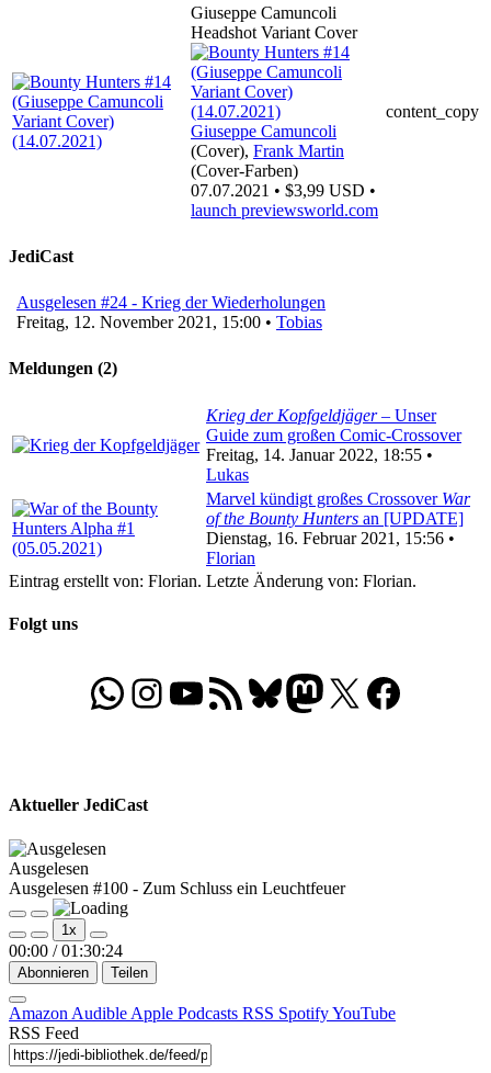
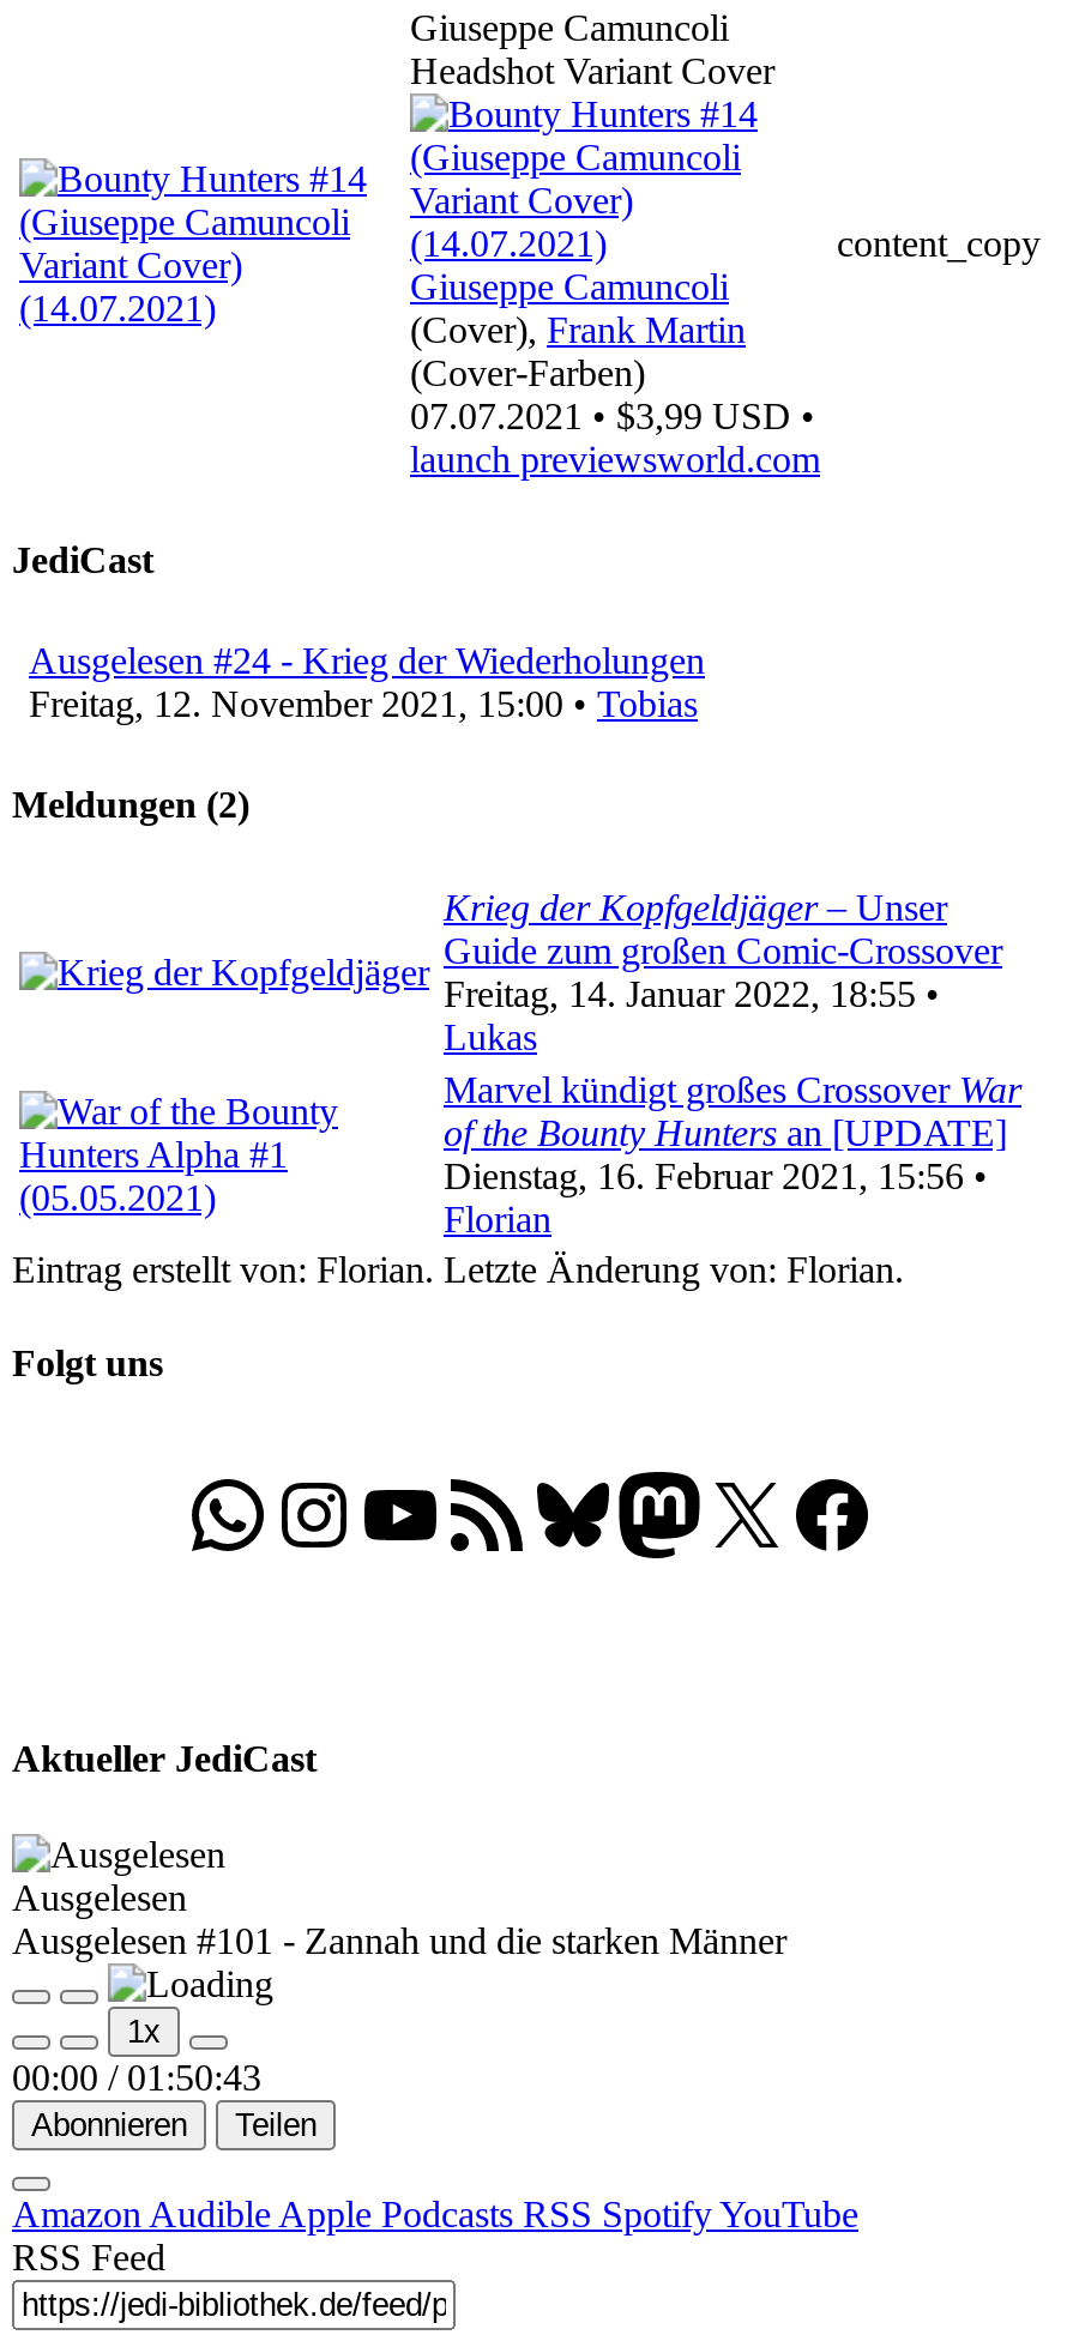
- Ausgelesen #100 - Zum Schluss ein Leuchtfeuer
+ Ausgelesen #101 - Zannah und die starken Männer

- 00:00 / 01:30:24
+ 00:00 / 01:50:43
